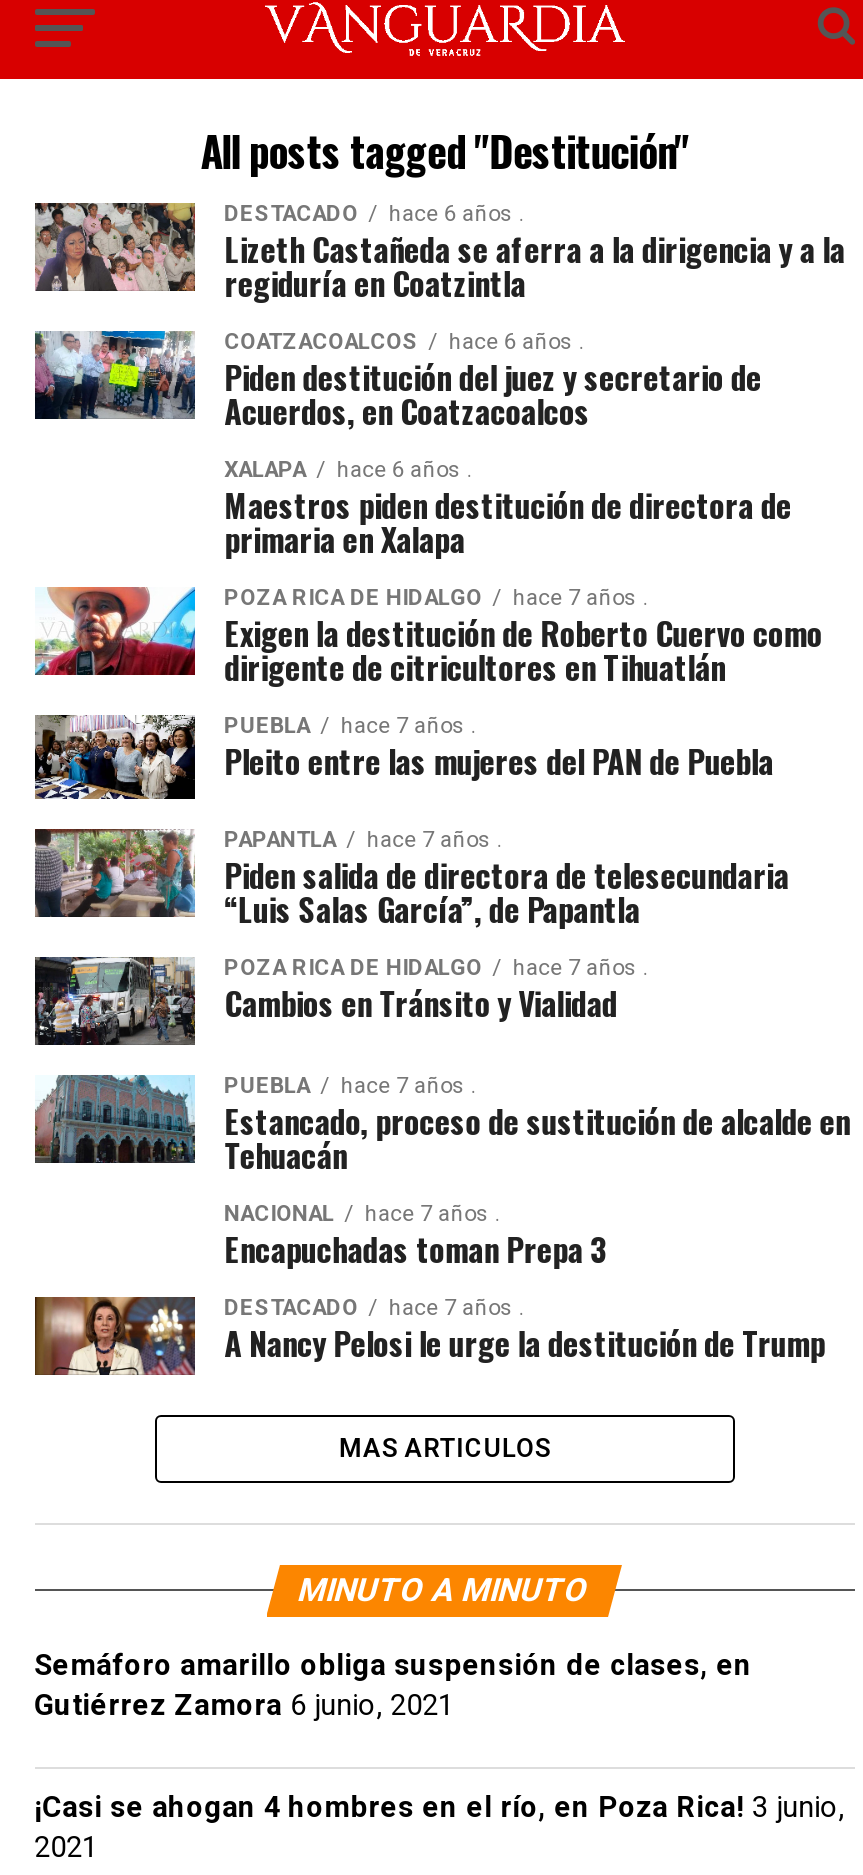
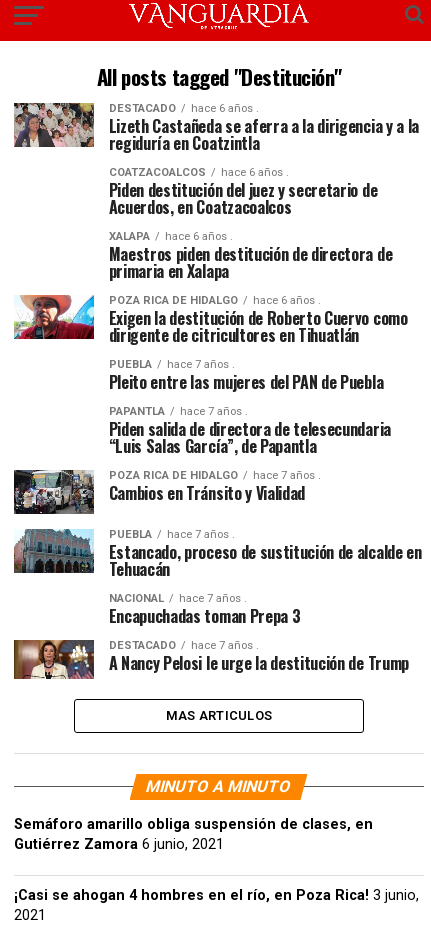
- [image]

- POZA RICA DE HIDALGO hace 7 años .
+ POZA RICA DE HIDALGO hace 6 años .

- [image]

- [image]
